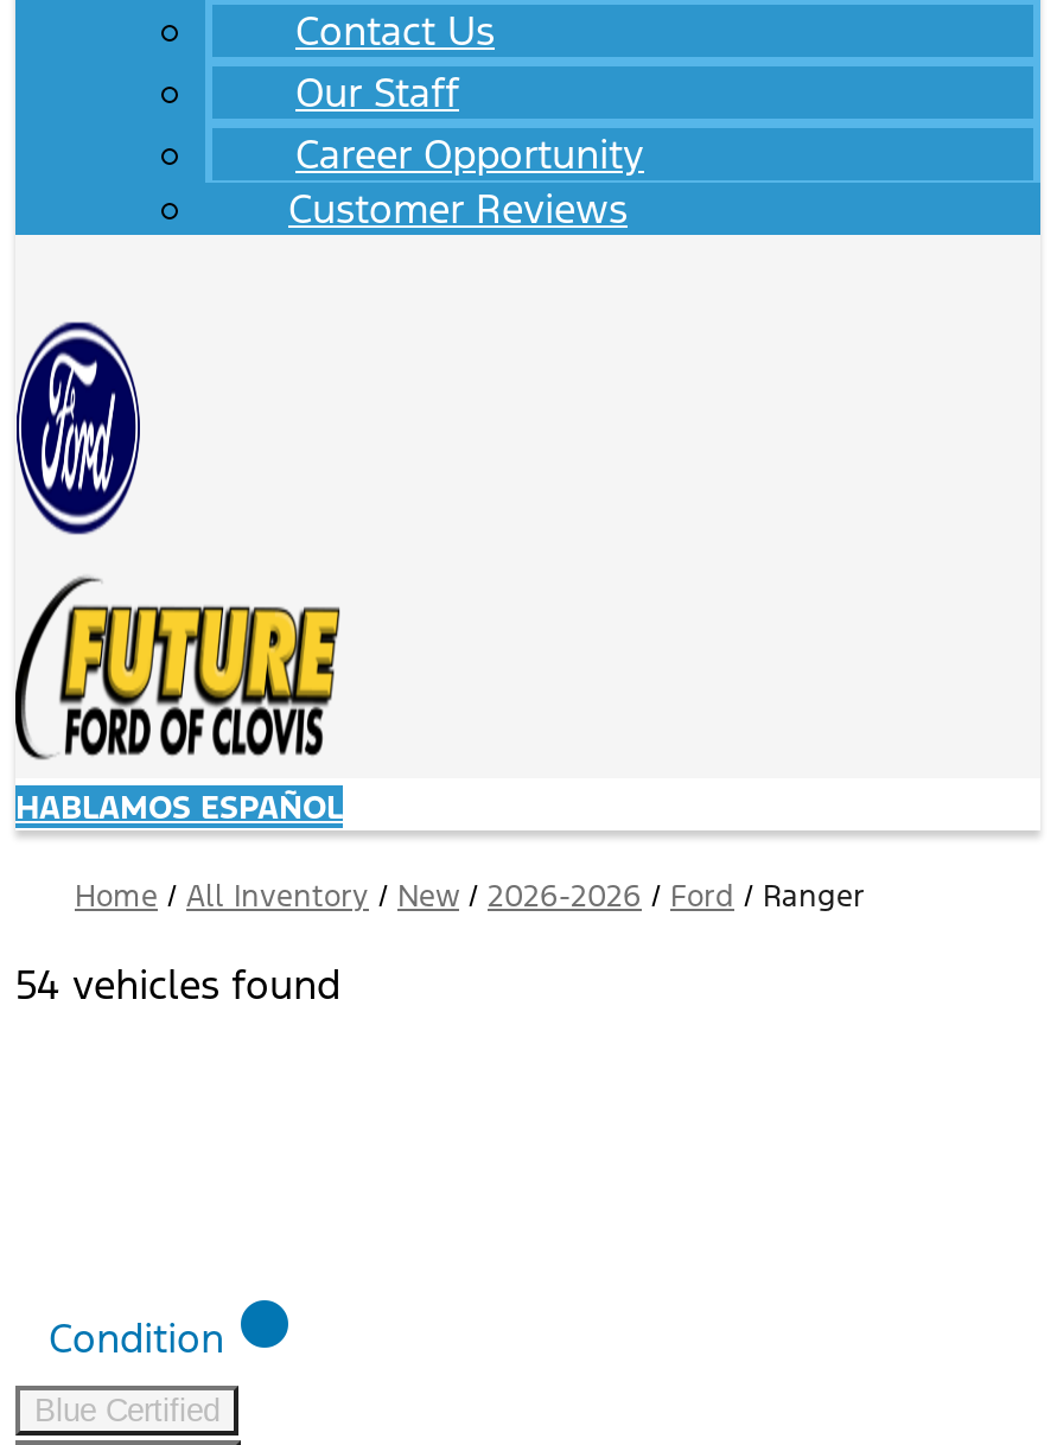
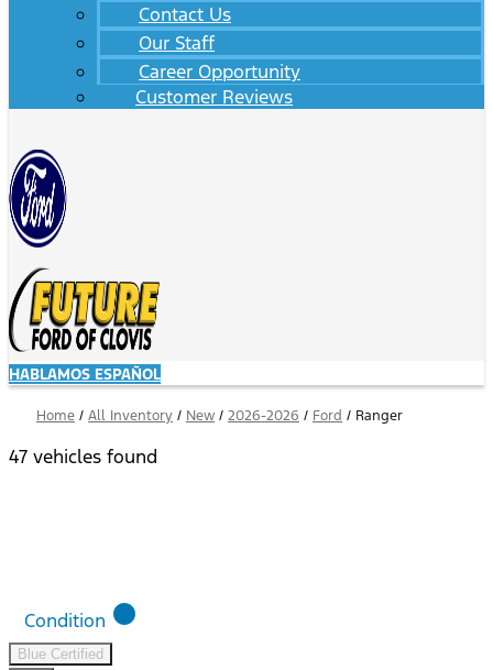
- 54 vehicles found
+ 47 vehicles found
